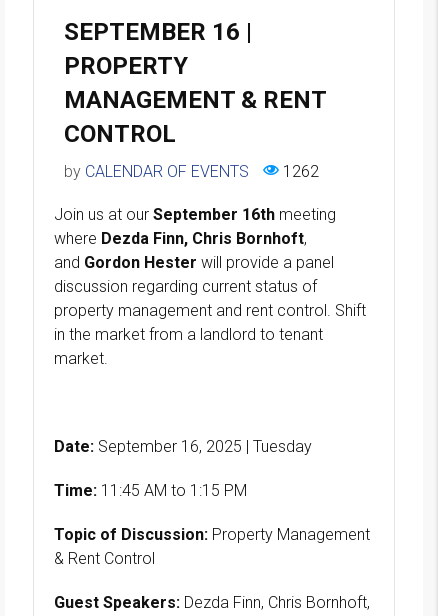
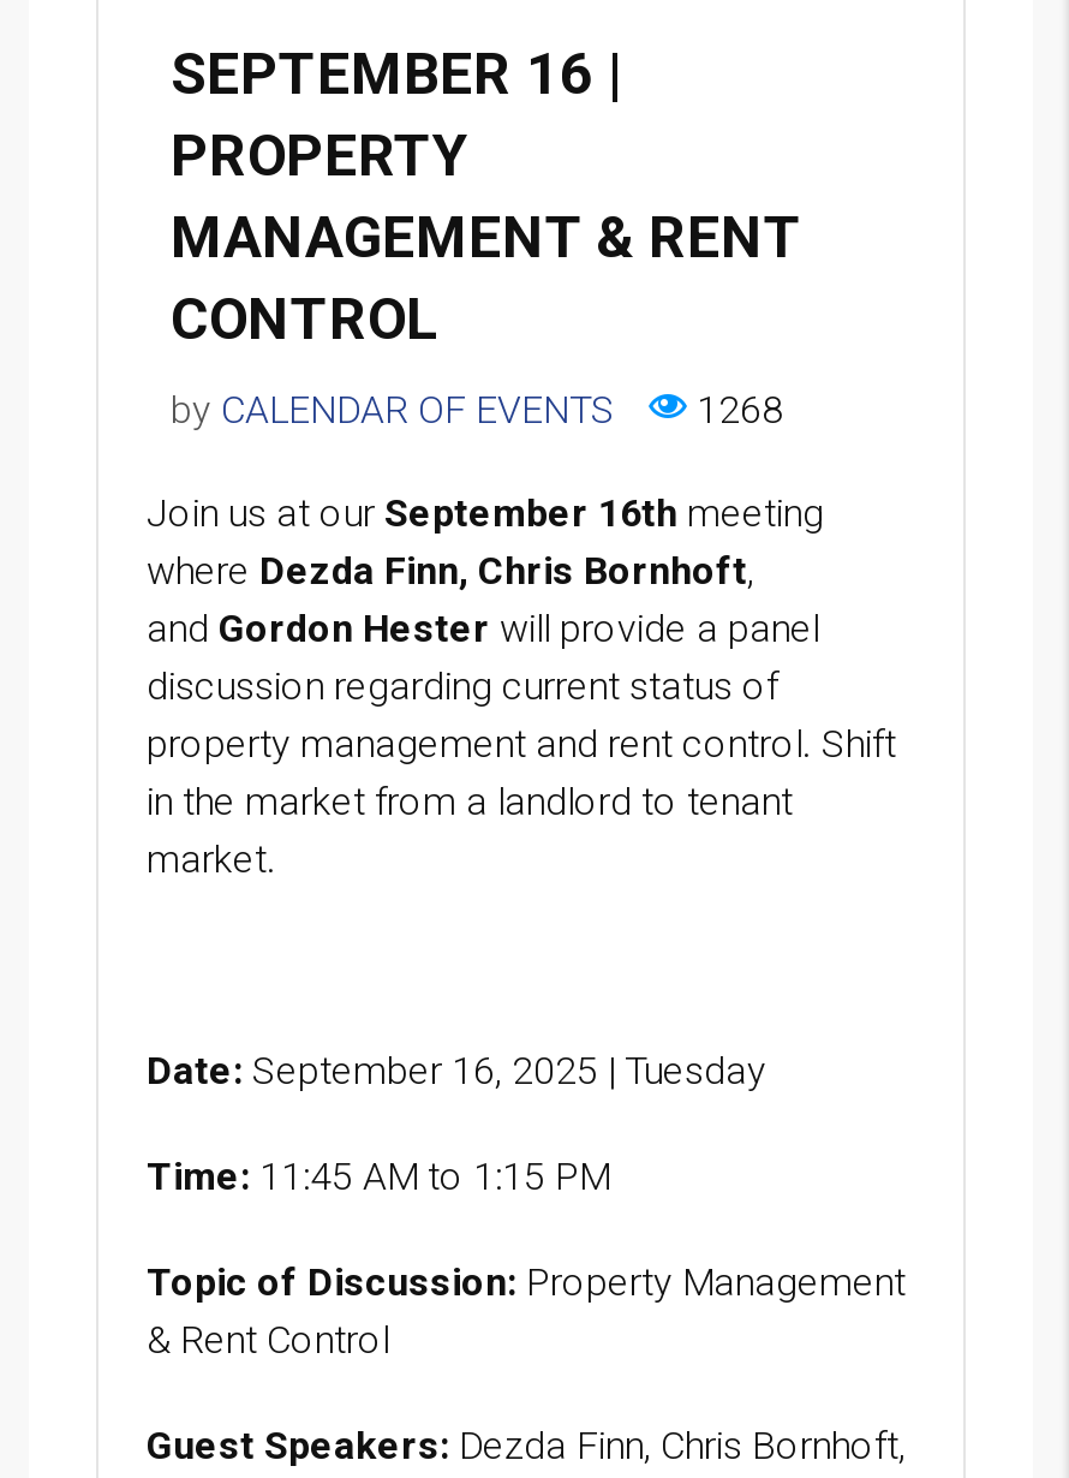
- by CALENDAR OF EVENTS 1262
+ by CALENDAR OF EVENTS 1268
